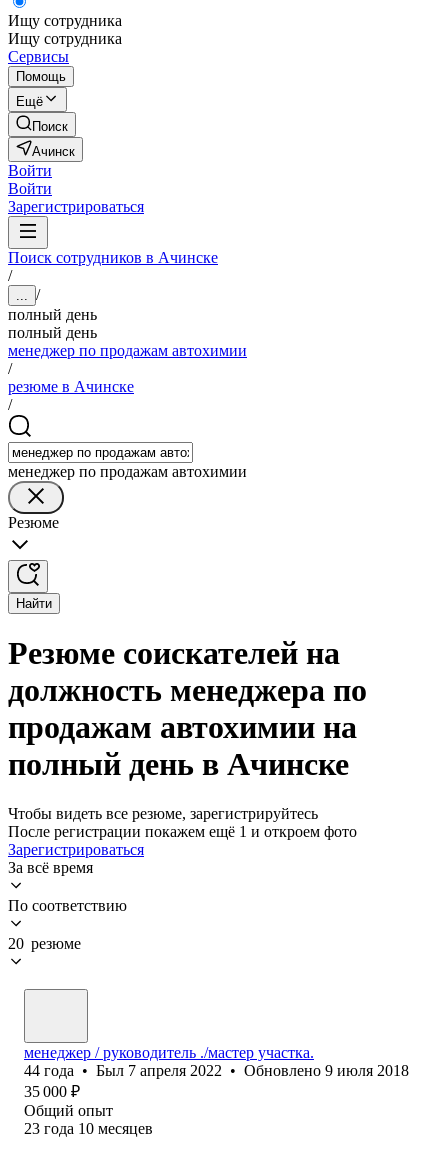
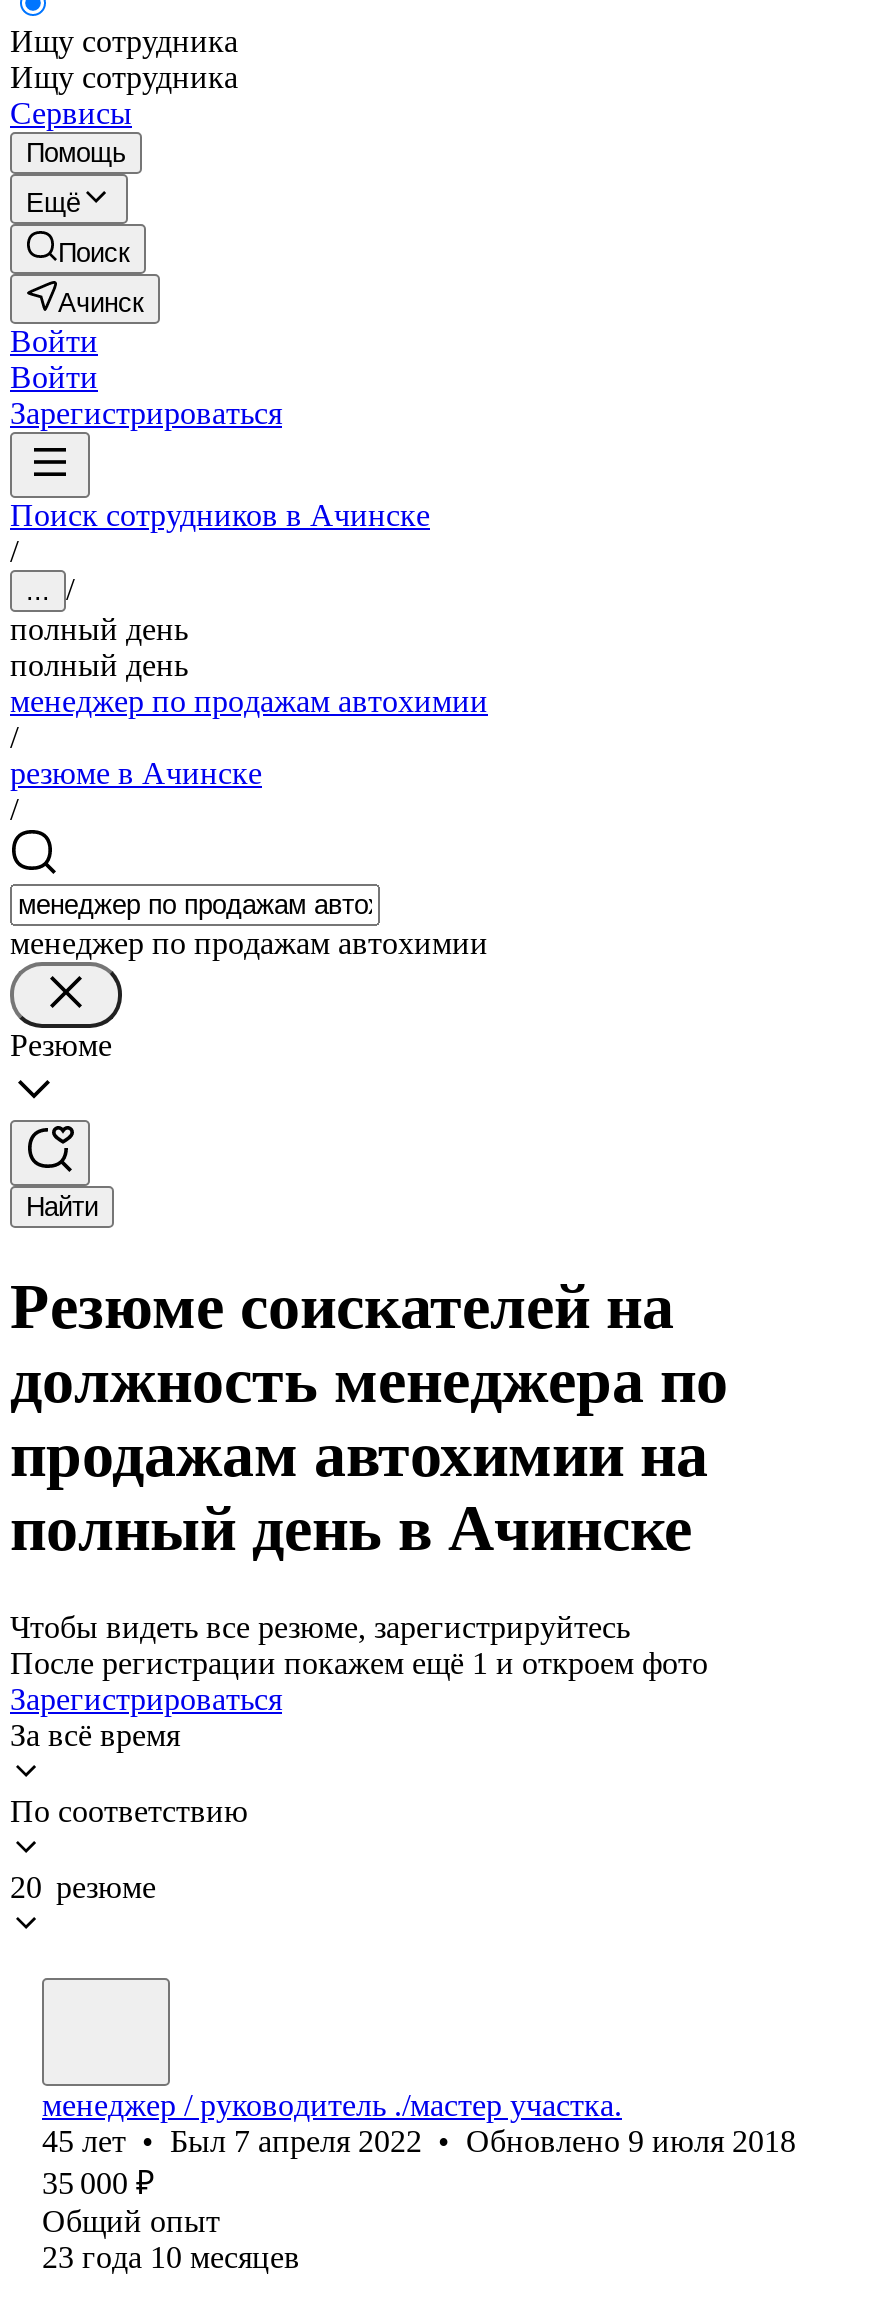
- 44 года • Был 7 апреля 2022 • Обновлено 9 июля 2018
+ 45 лет • Был 7 апреля 2022 • Обновлено 9 июля 2018
